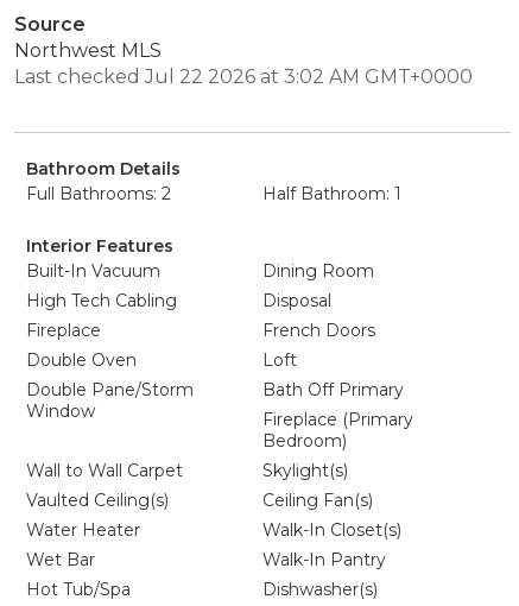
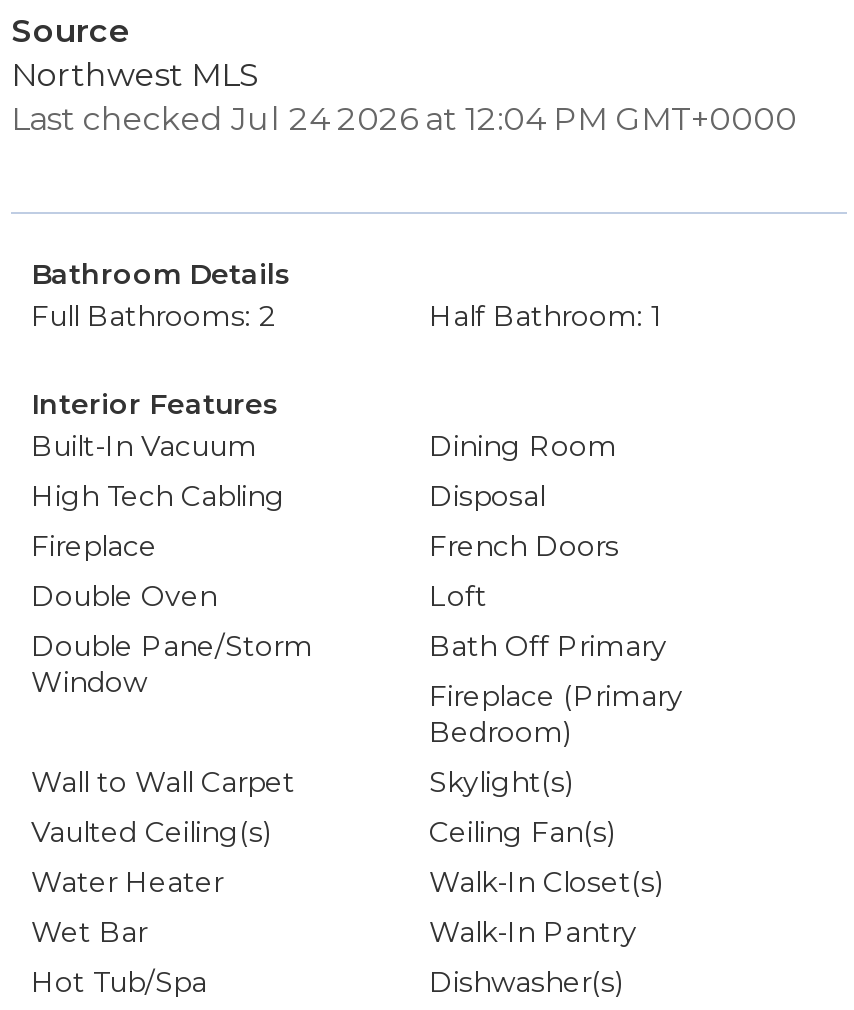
- Last checked Jul 22 2026 at 3:02 AM GMT+0000
+ Last checked Jul 24 2026 at 12:04 PM GMT+0000
